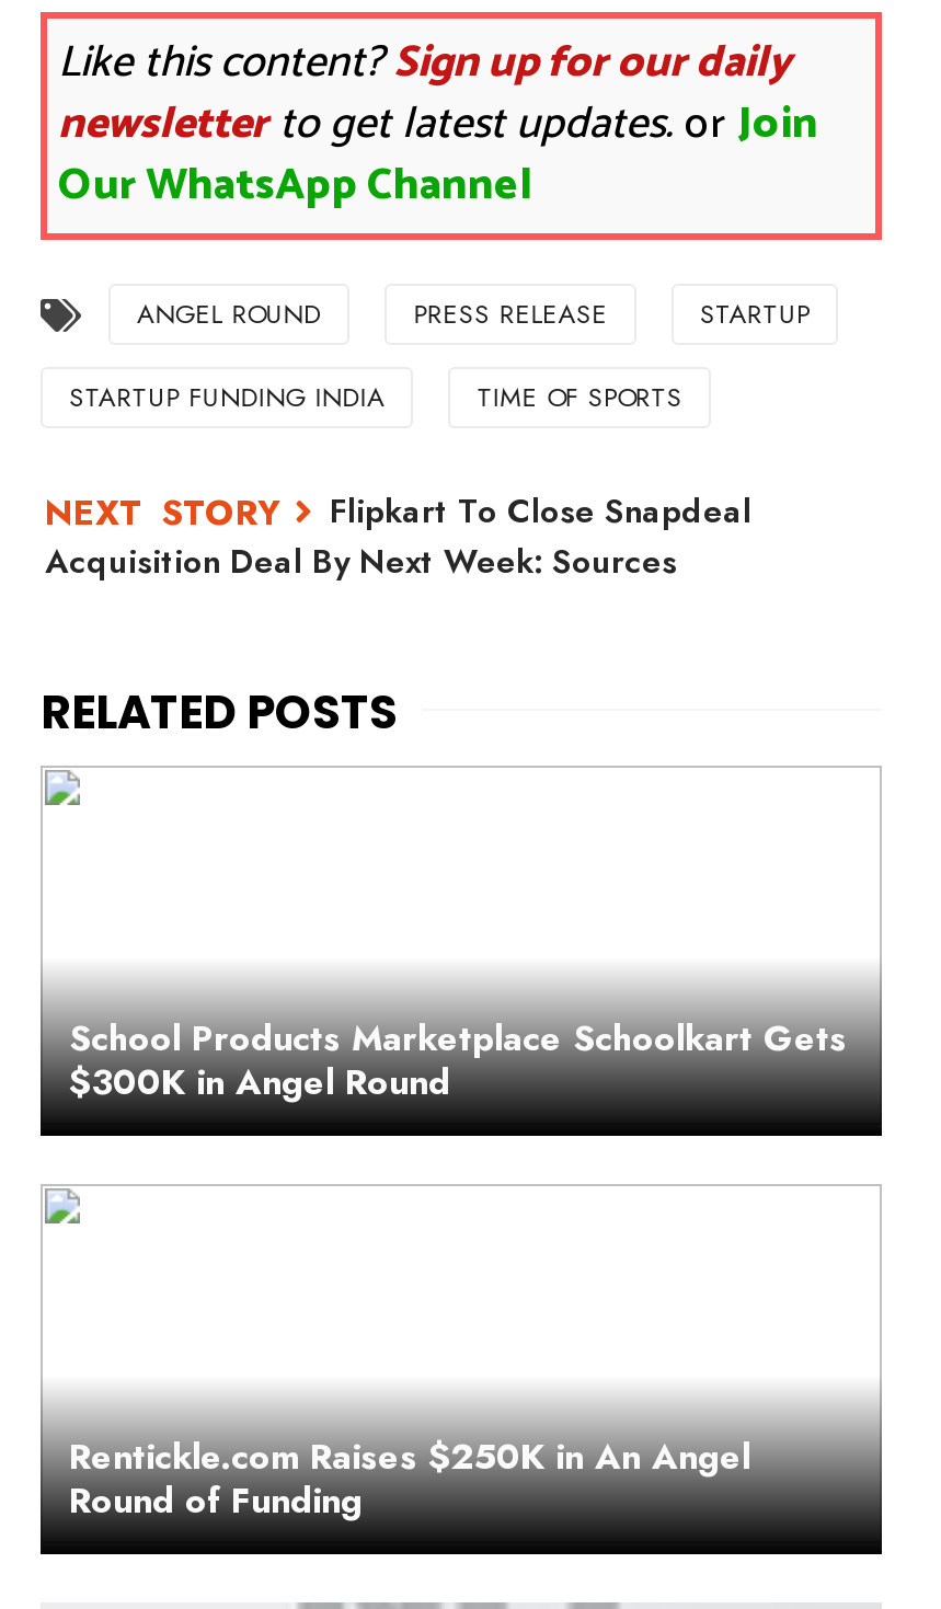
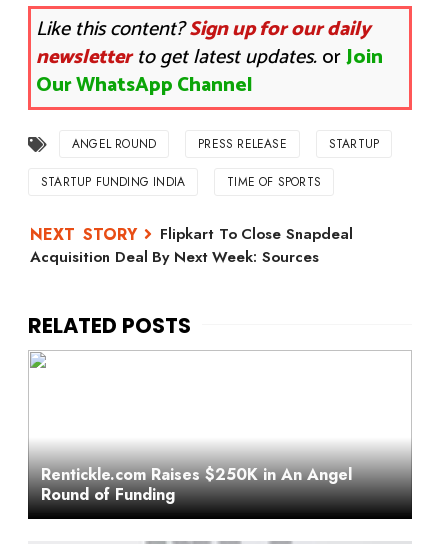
- School Products Marketplace Schoolkart Gets
- $300K in Angel Round
